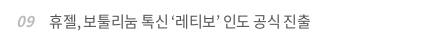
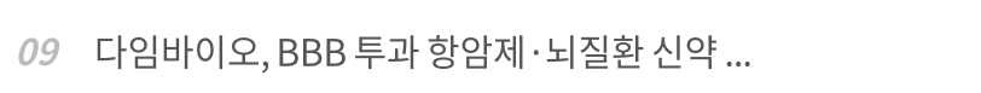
- 휴젤, 보툴리눔 톡신 ‘레티보’ 인도 공식 진출
+ 다임바이오, BBB 투과 항암제·뇌질환 신약 ...
